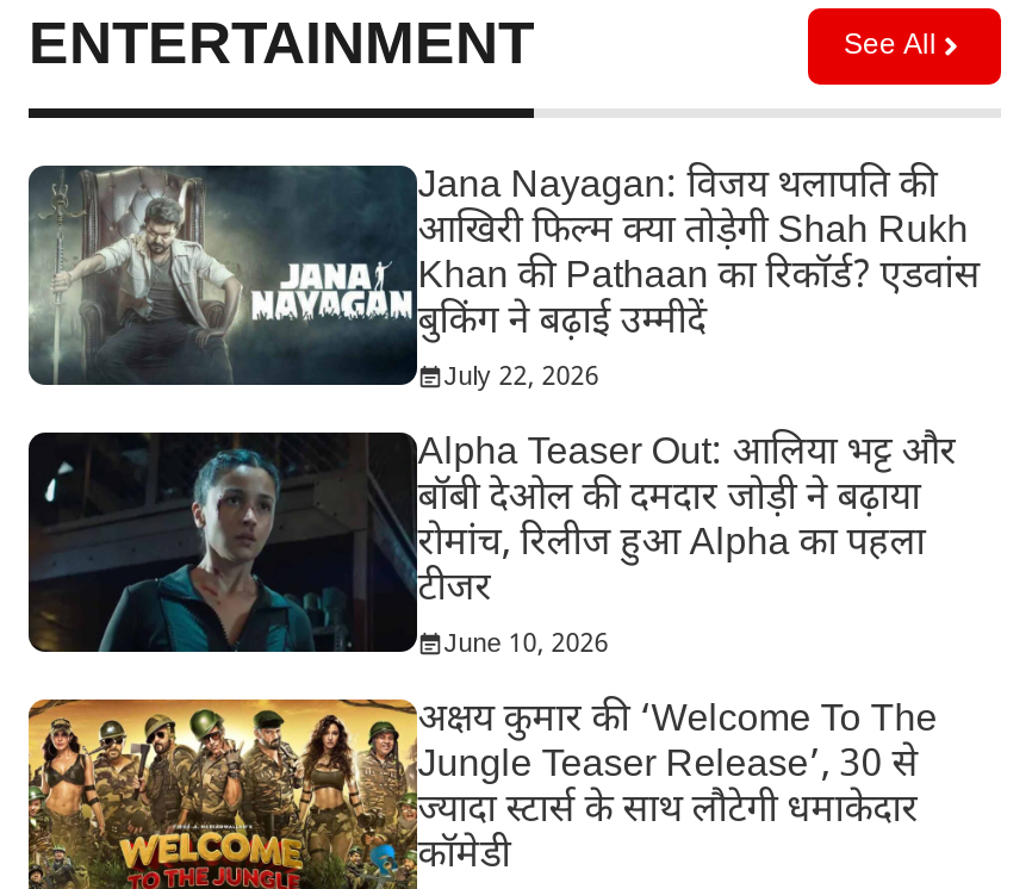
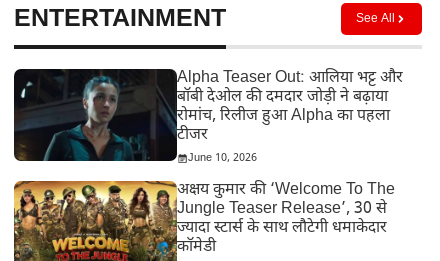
- [image]
- Jana Nayagan: विजय थलापति की
- आखिरी फिल्म क्या तोड़ेगी Shah Rukh
- Khan की Pathaan का रिकॉर्ड? एडवांस
- बुकिंग ने बढ़ाई उम्मीदें
- July 22, 2026
